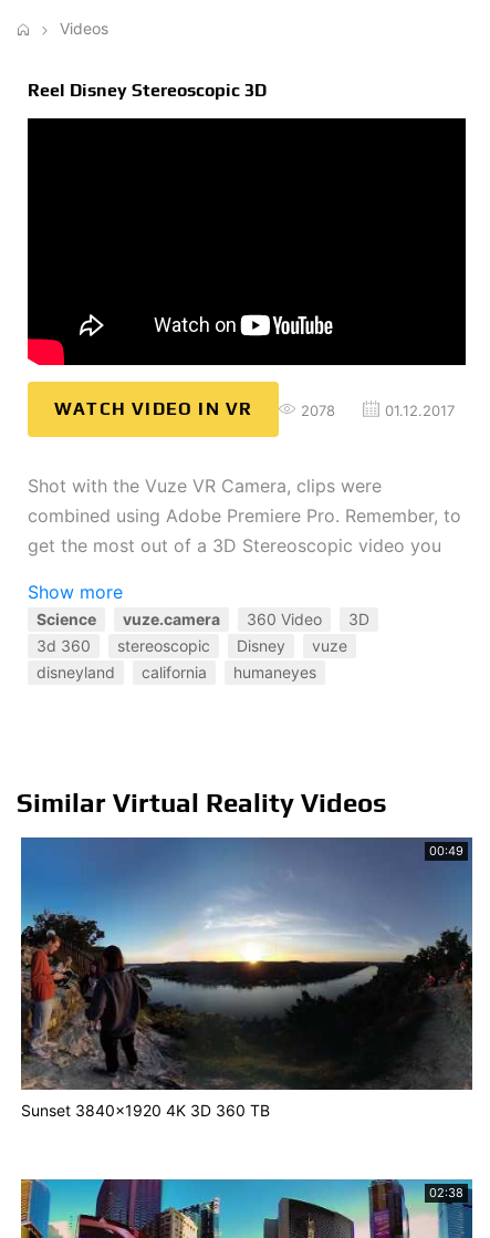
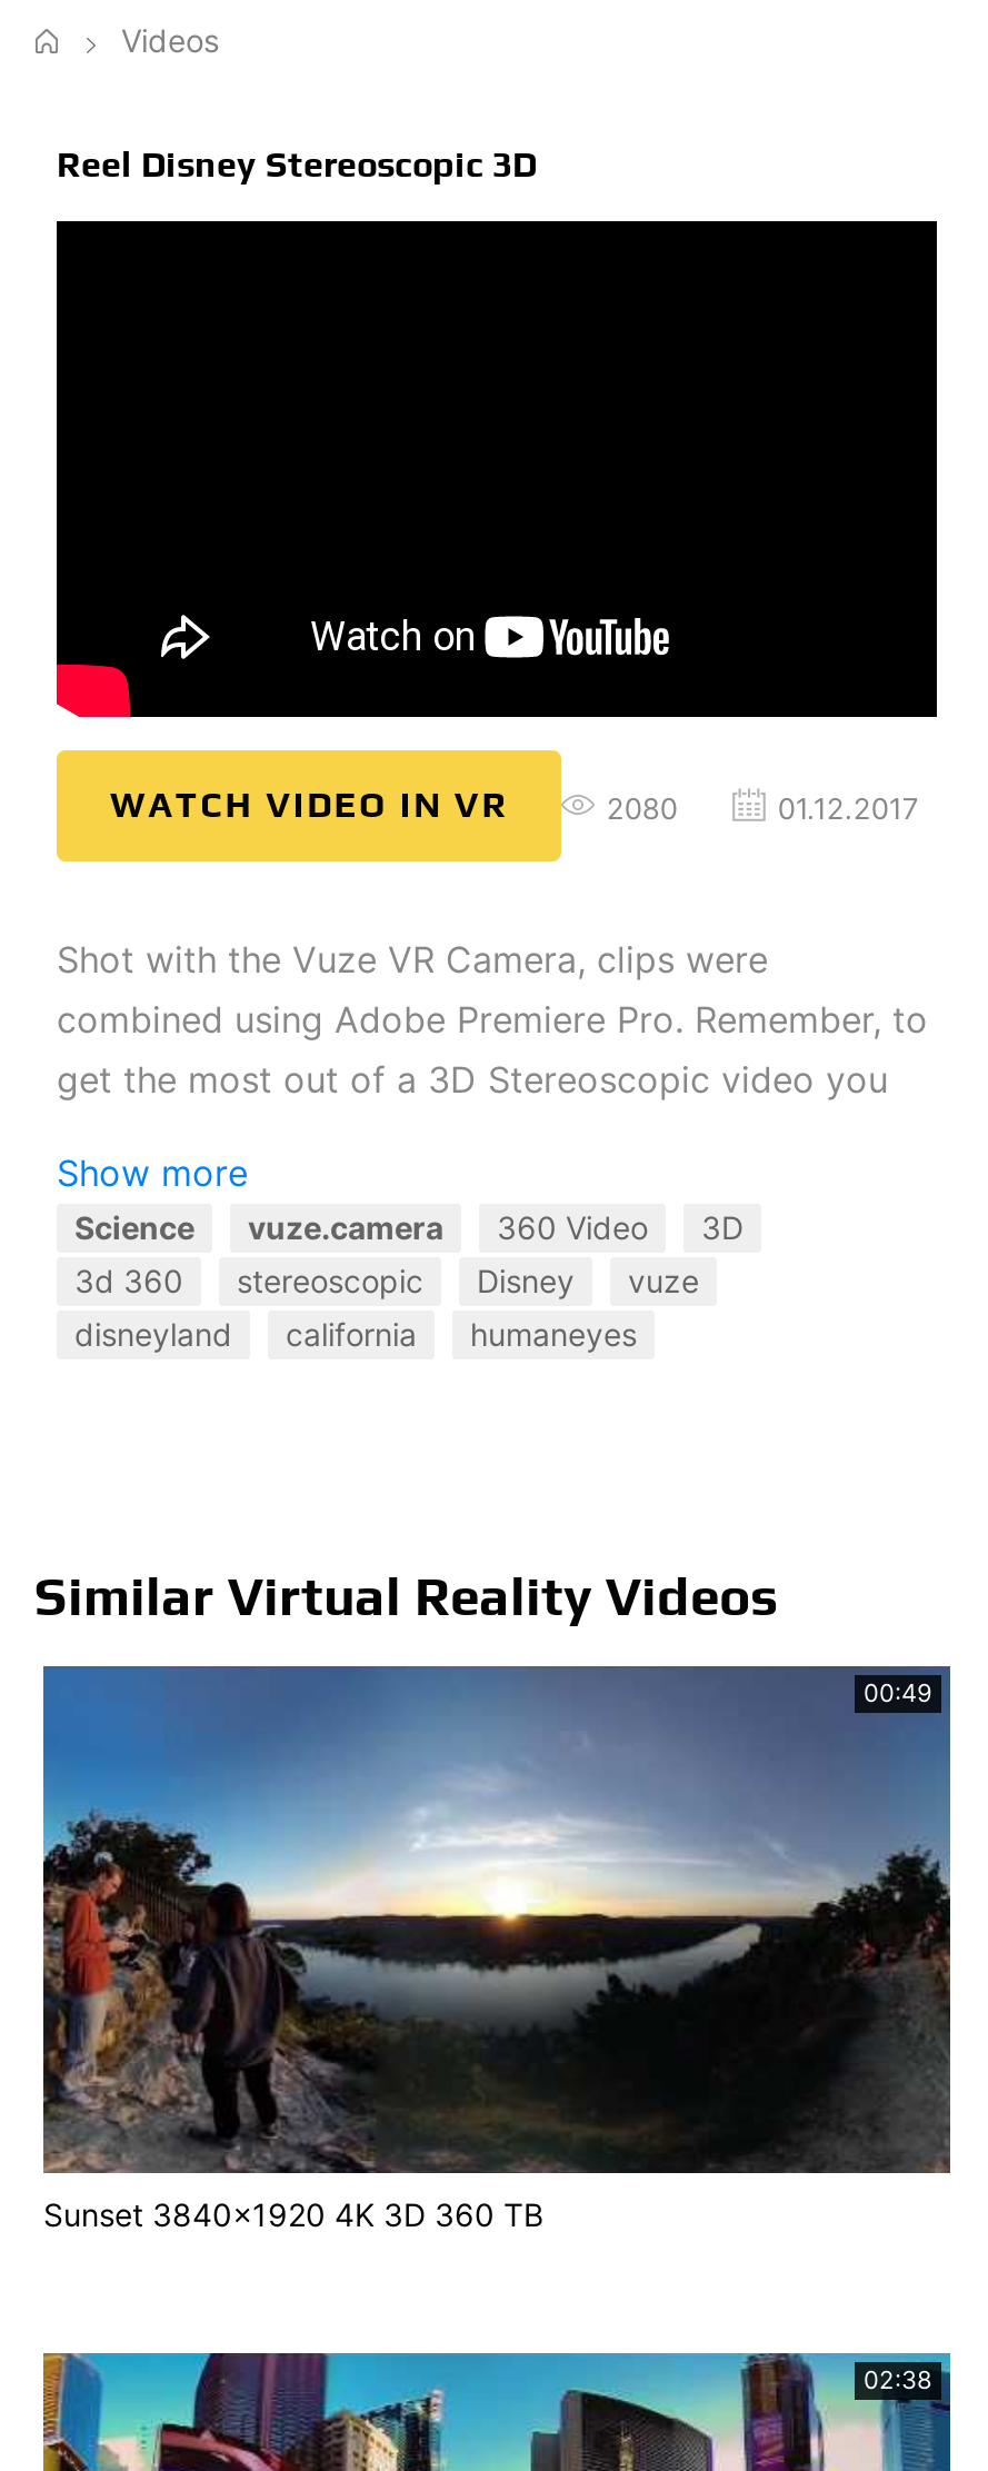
- 2078
+ 2080
